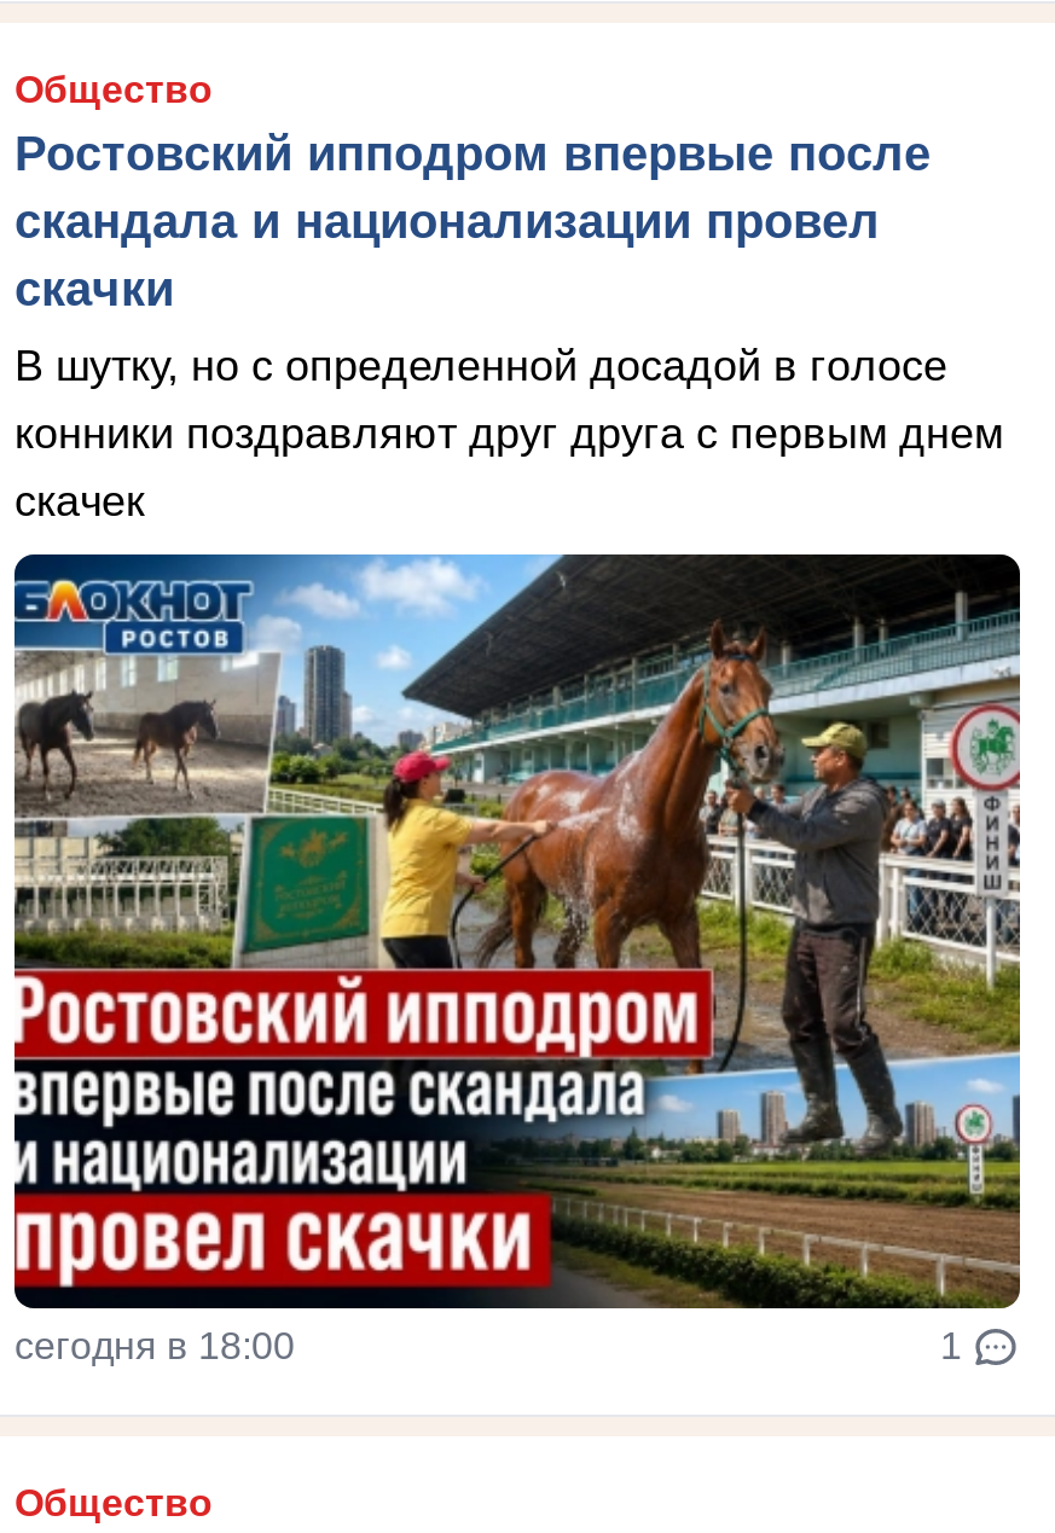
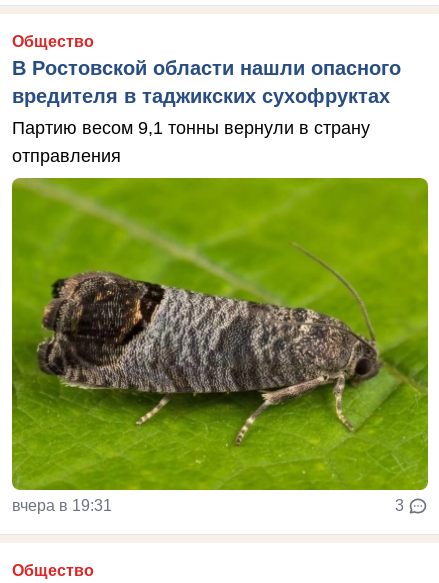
- Ростовский ипподром впервые после
- скандала и национализации провел
- скачки
+ В Ростовской области нашли опасного
+ вредителя в таджикских сухофруктах

- В шутку, но с определенной досадой в голосе
- конники поздравляют друг друга с первым днем
- скачек
+ Партию весом 9,1 тонны вернули в страну
+ отправления

- [image]
- сегодня в 18:00
- 1
+ [image]
+ вчера в 19:31
+ 3
